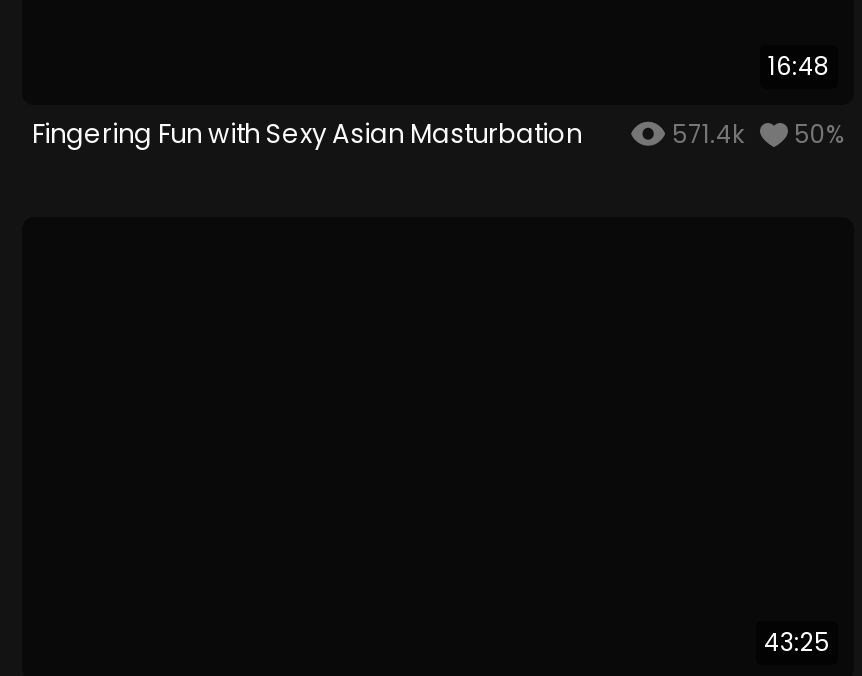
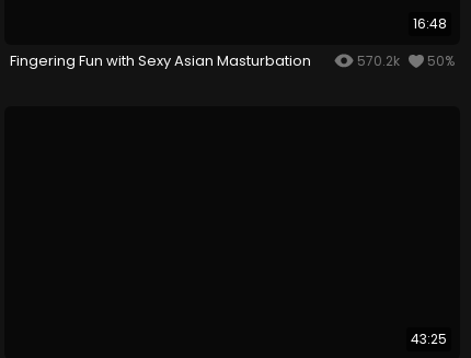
- 571.4k 50%
+ 570.2k 50%
